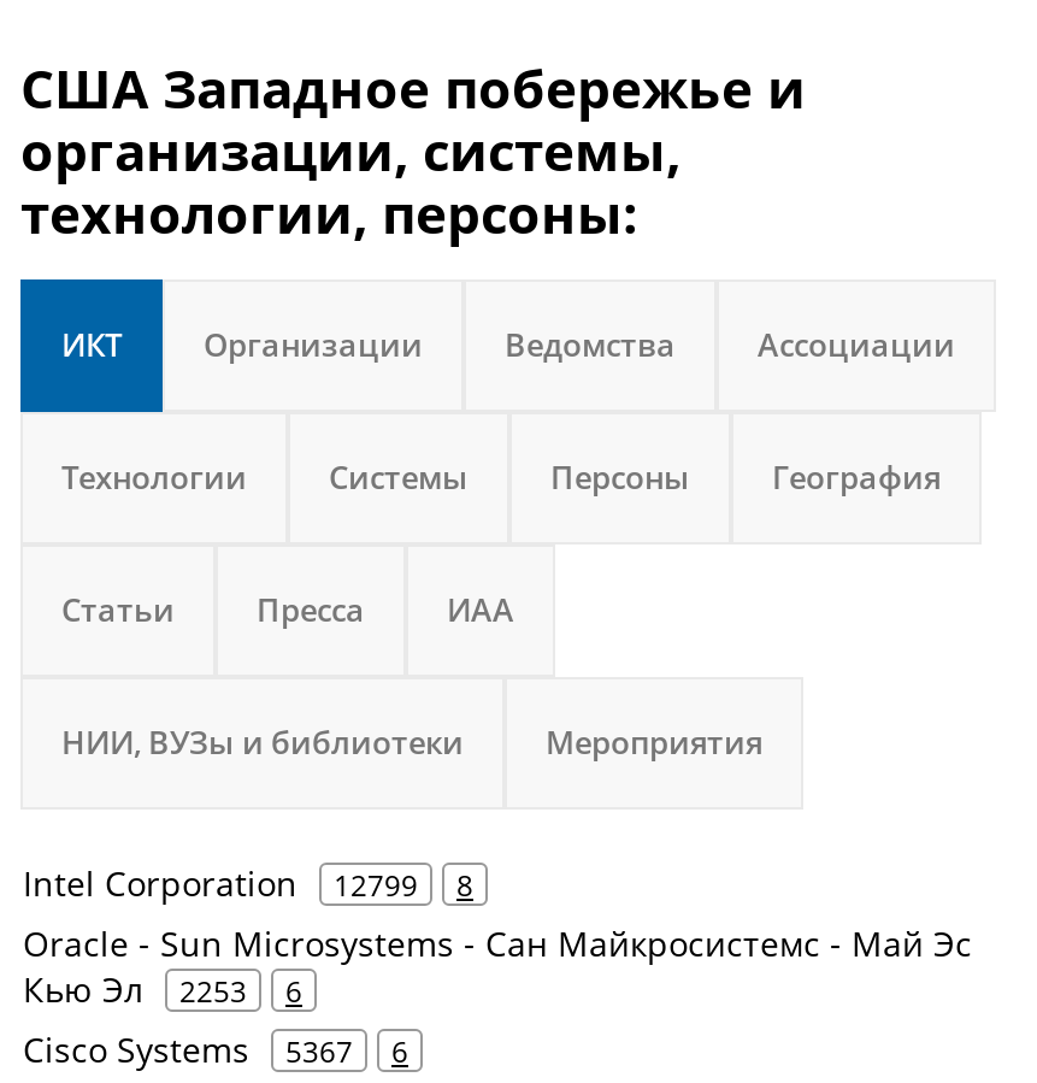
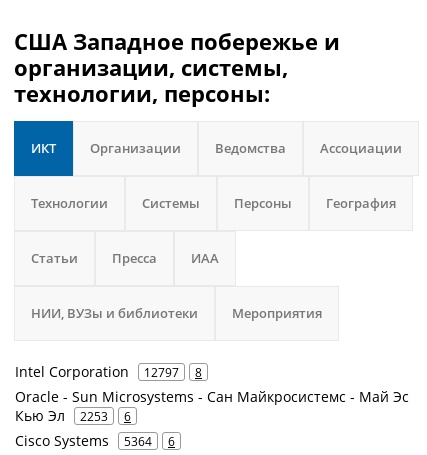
- Intel Corporation 12799 8
+ Intel Corporation 12797 8

- Cisco Systems 5367 6
+ Cisco Systems 5364 6
